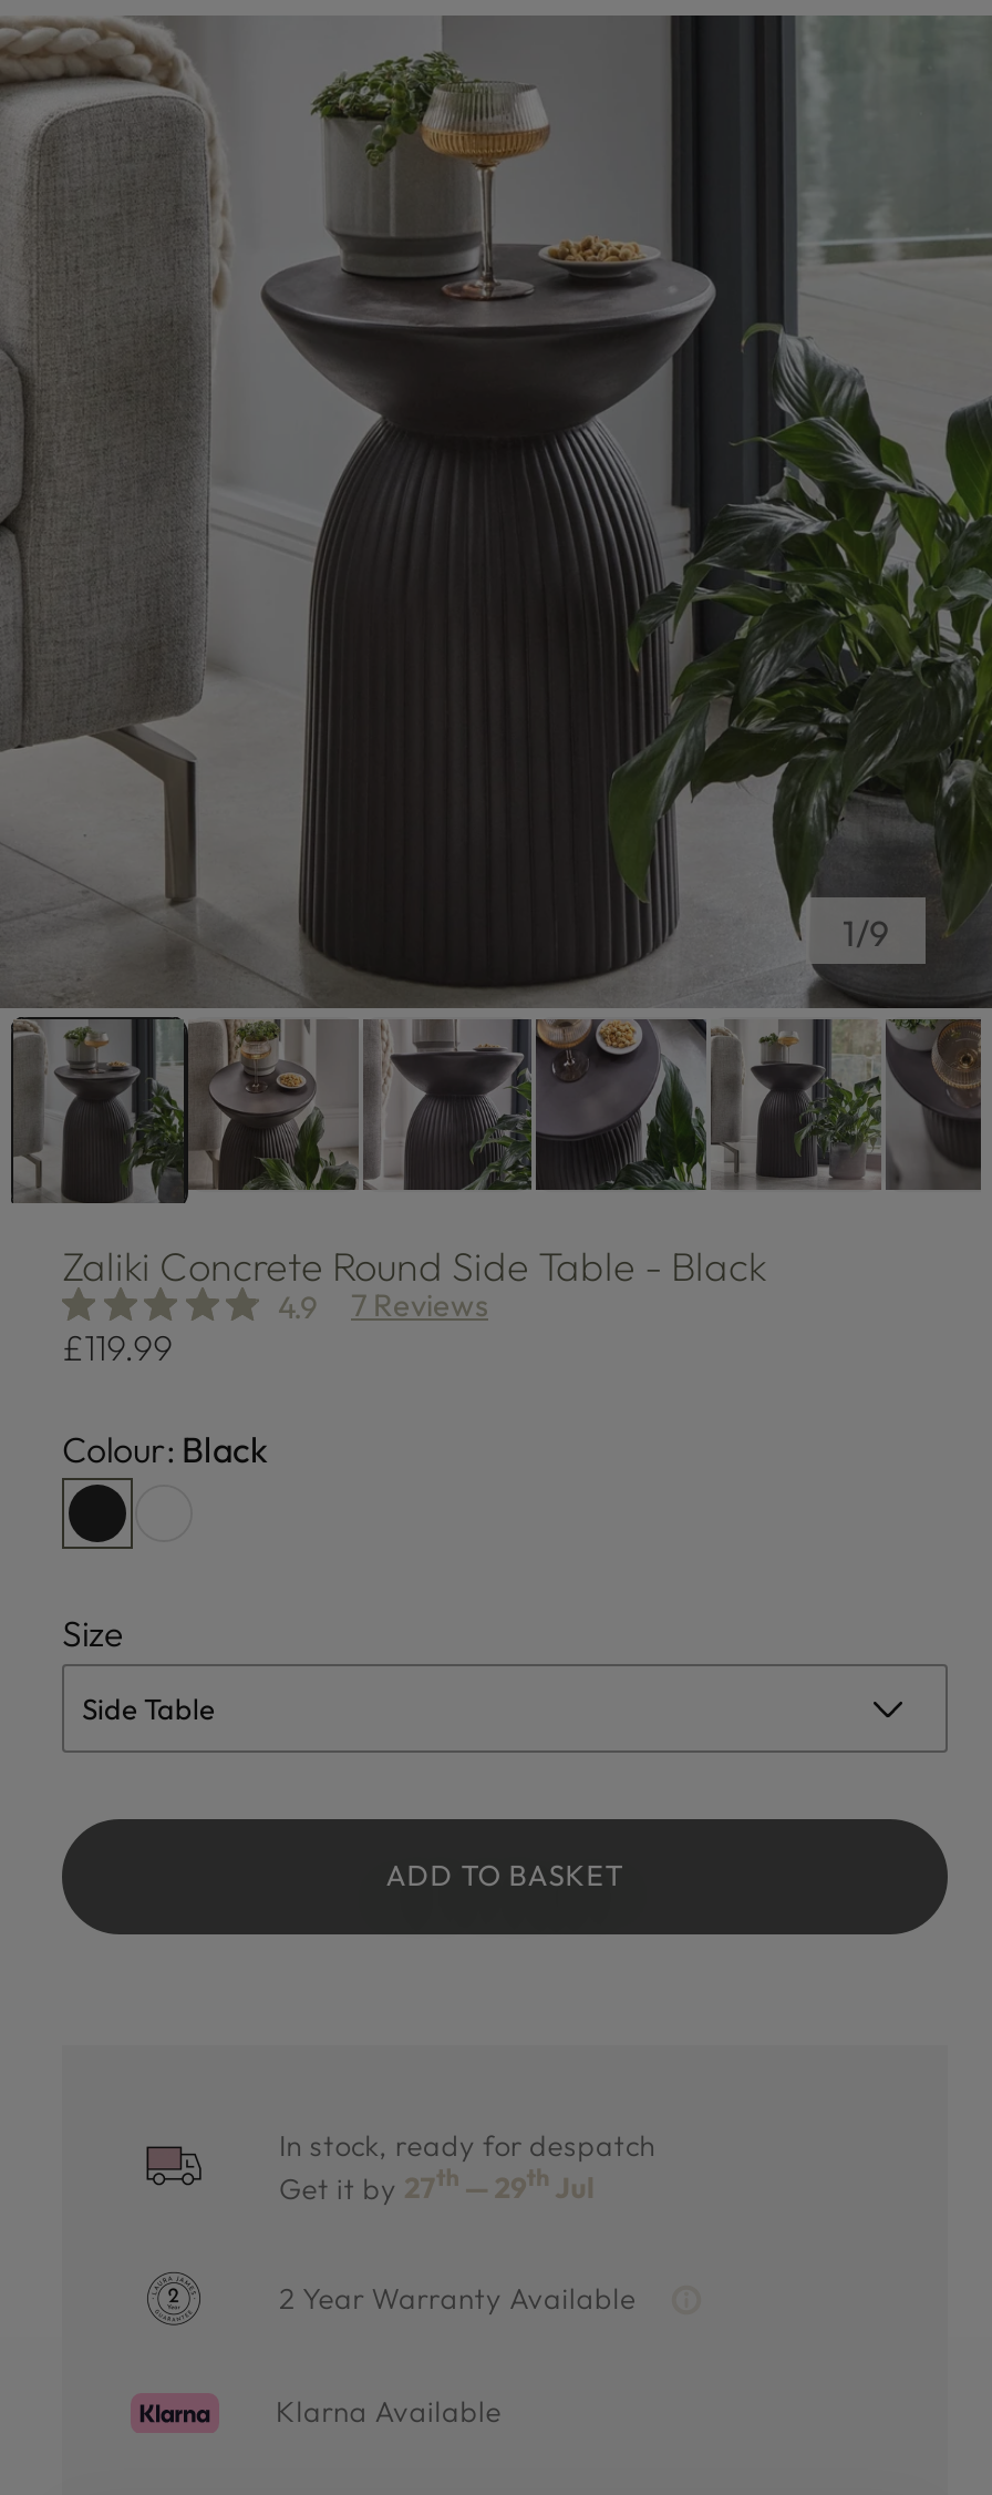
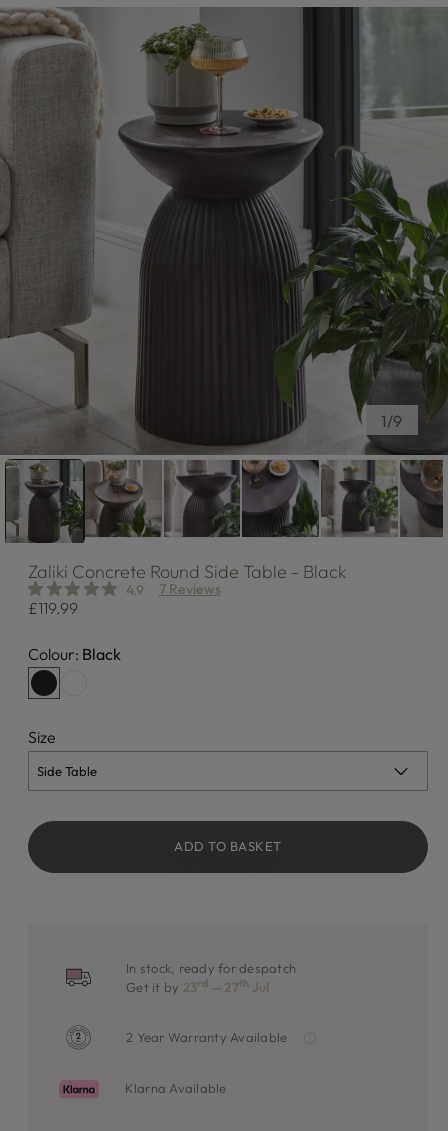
- Get it by 27 th — 29 th Jul
+ Get it by 23 rd — 27 th Jul
